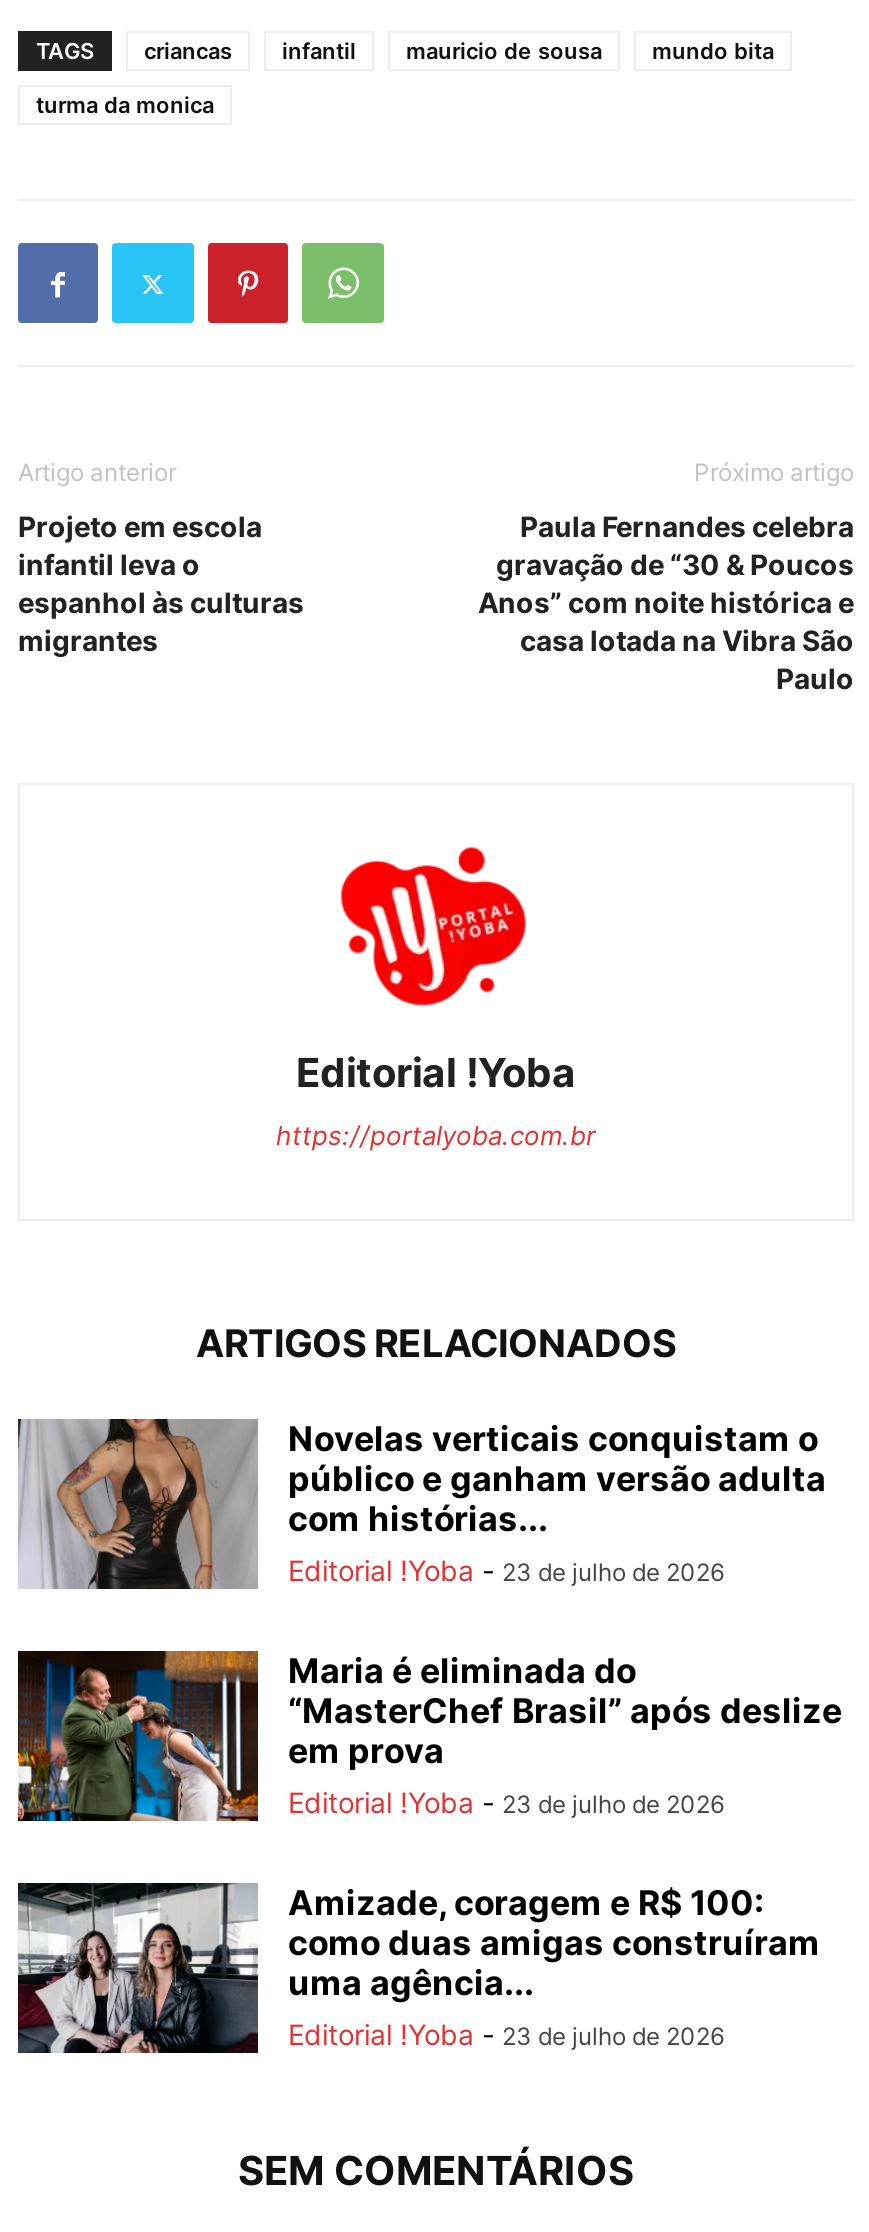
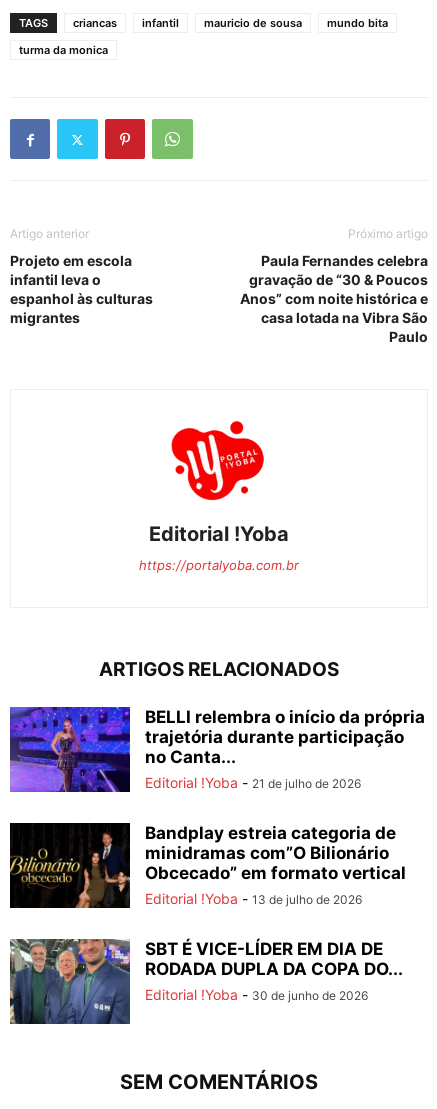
- [image]
- Novelas verticais conquistam o
- público e ganham versão adulta
- com histórias...
- Editorial !Yoba - 23 de julho de 2026
+ [image]
+ BELLI relembra o início da própria
+ trajetória durante participação
+ no Canta...
+ Editorial !Yoba - 21 de julho de 2026

- [image]
- Maria é eliminada do
- “MasterChef Brasil” após deslize
- em prova
- Editorial !Yoba - 23 de julho de 2026
+ [image]
+ Bandplay estreia categoria de
+ minidramas com”O Bilionário
+ Obcecado” em formato vertical
+ Editorial !Yoba - 13 de julho de 2026

- [image]
- Amizade, coragem e R$ 100:
- como duas amigas construíram
- uma agência...
- Editorial !Yoba - 23 de julho de 2026
+ [image]
+ SBT É VICE-LÍDER EM DIA DE
+ RODADA DUPLA DA COPA DO...
+ Editorial !Yoba - 30 de junho de 2026
